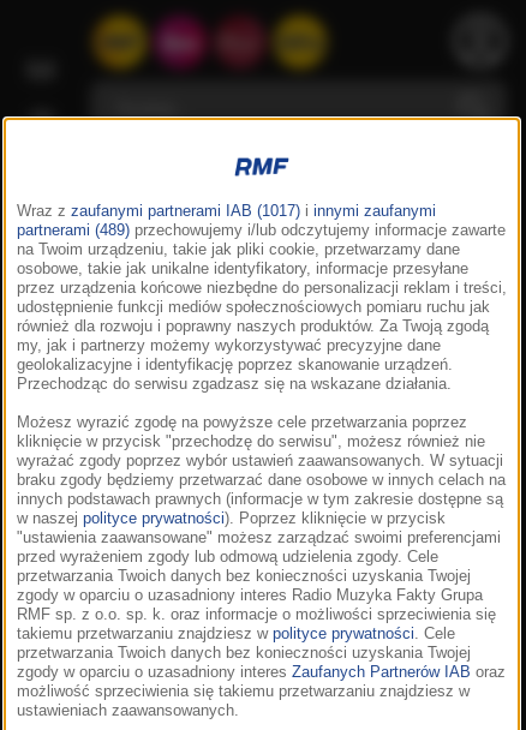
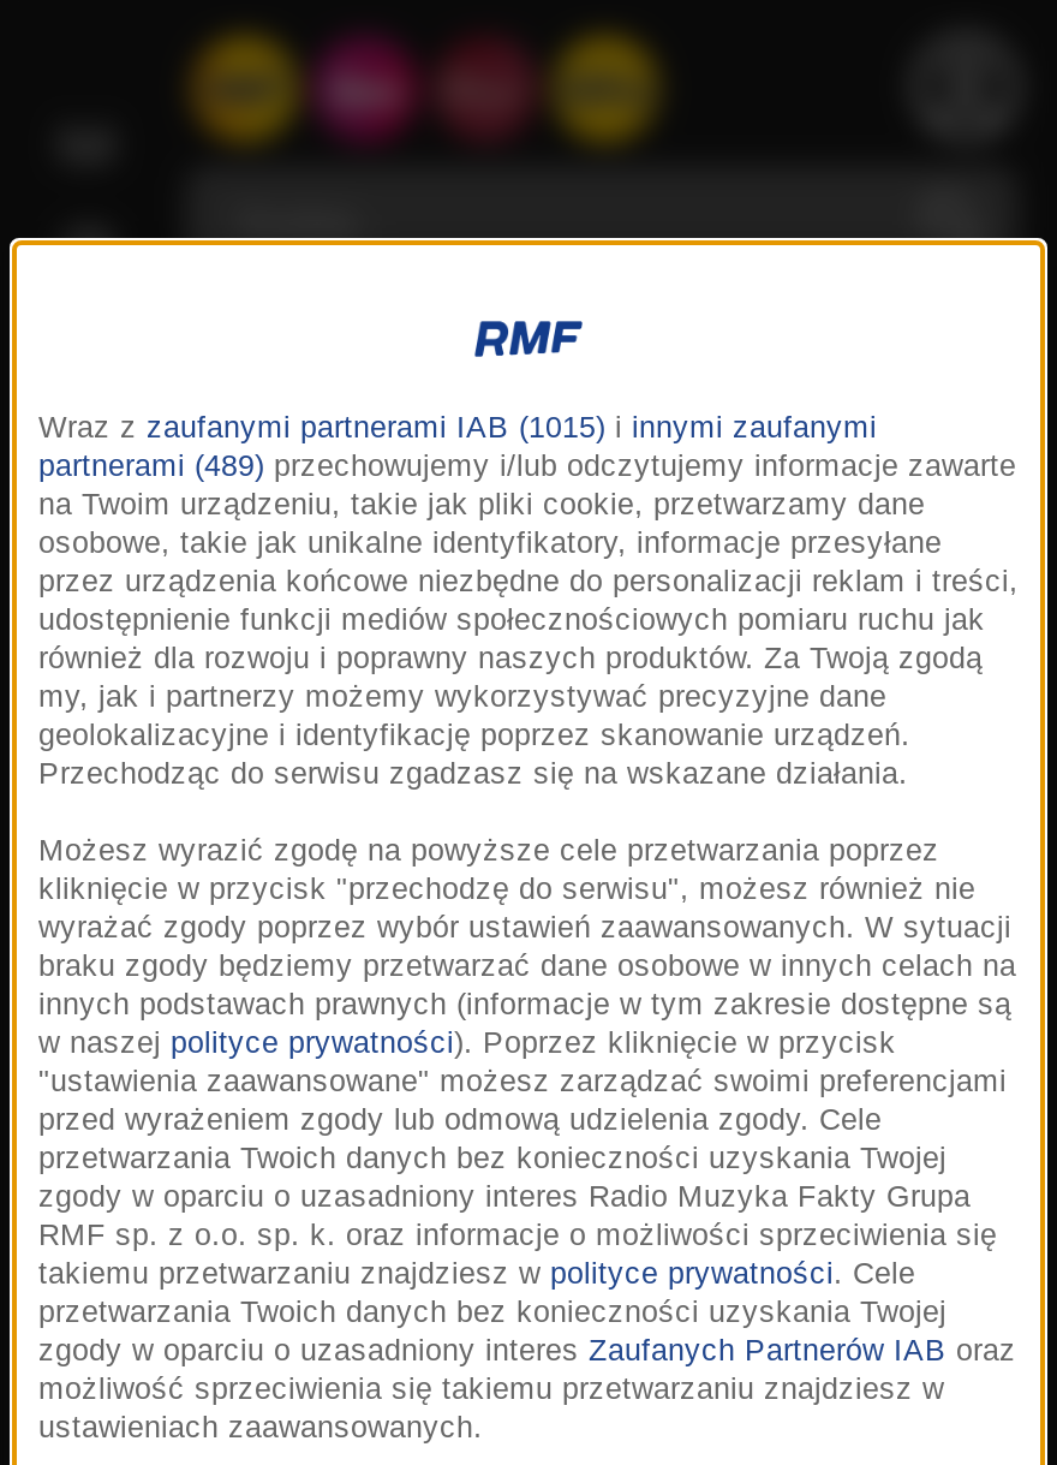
- Wraz z zaufanymi partnerami IAB (1017) i innymi zaufanymi
+ Wraz z zaufanymi partnerami IAB (1015) i innymi zaufanymi
